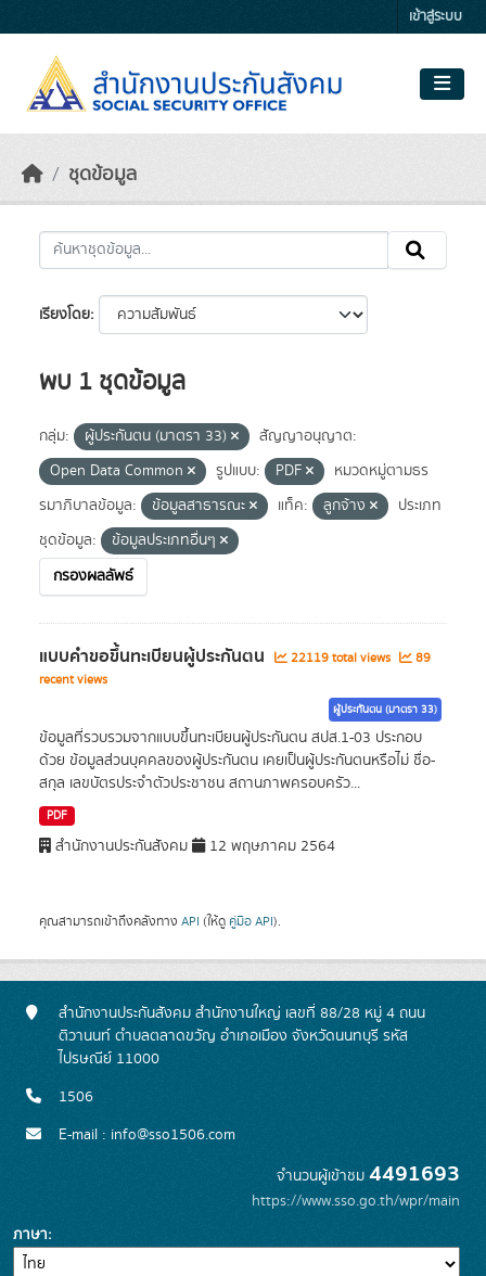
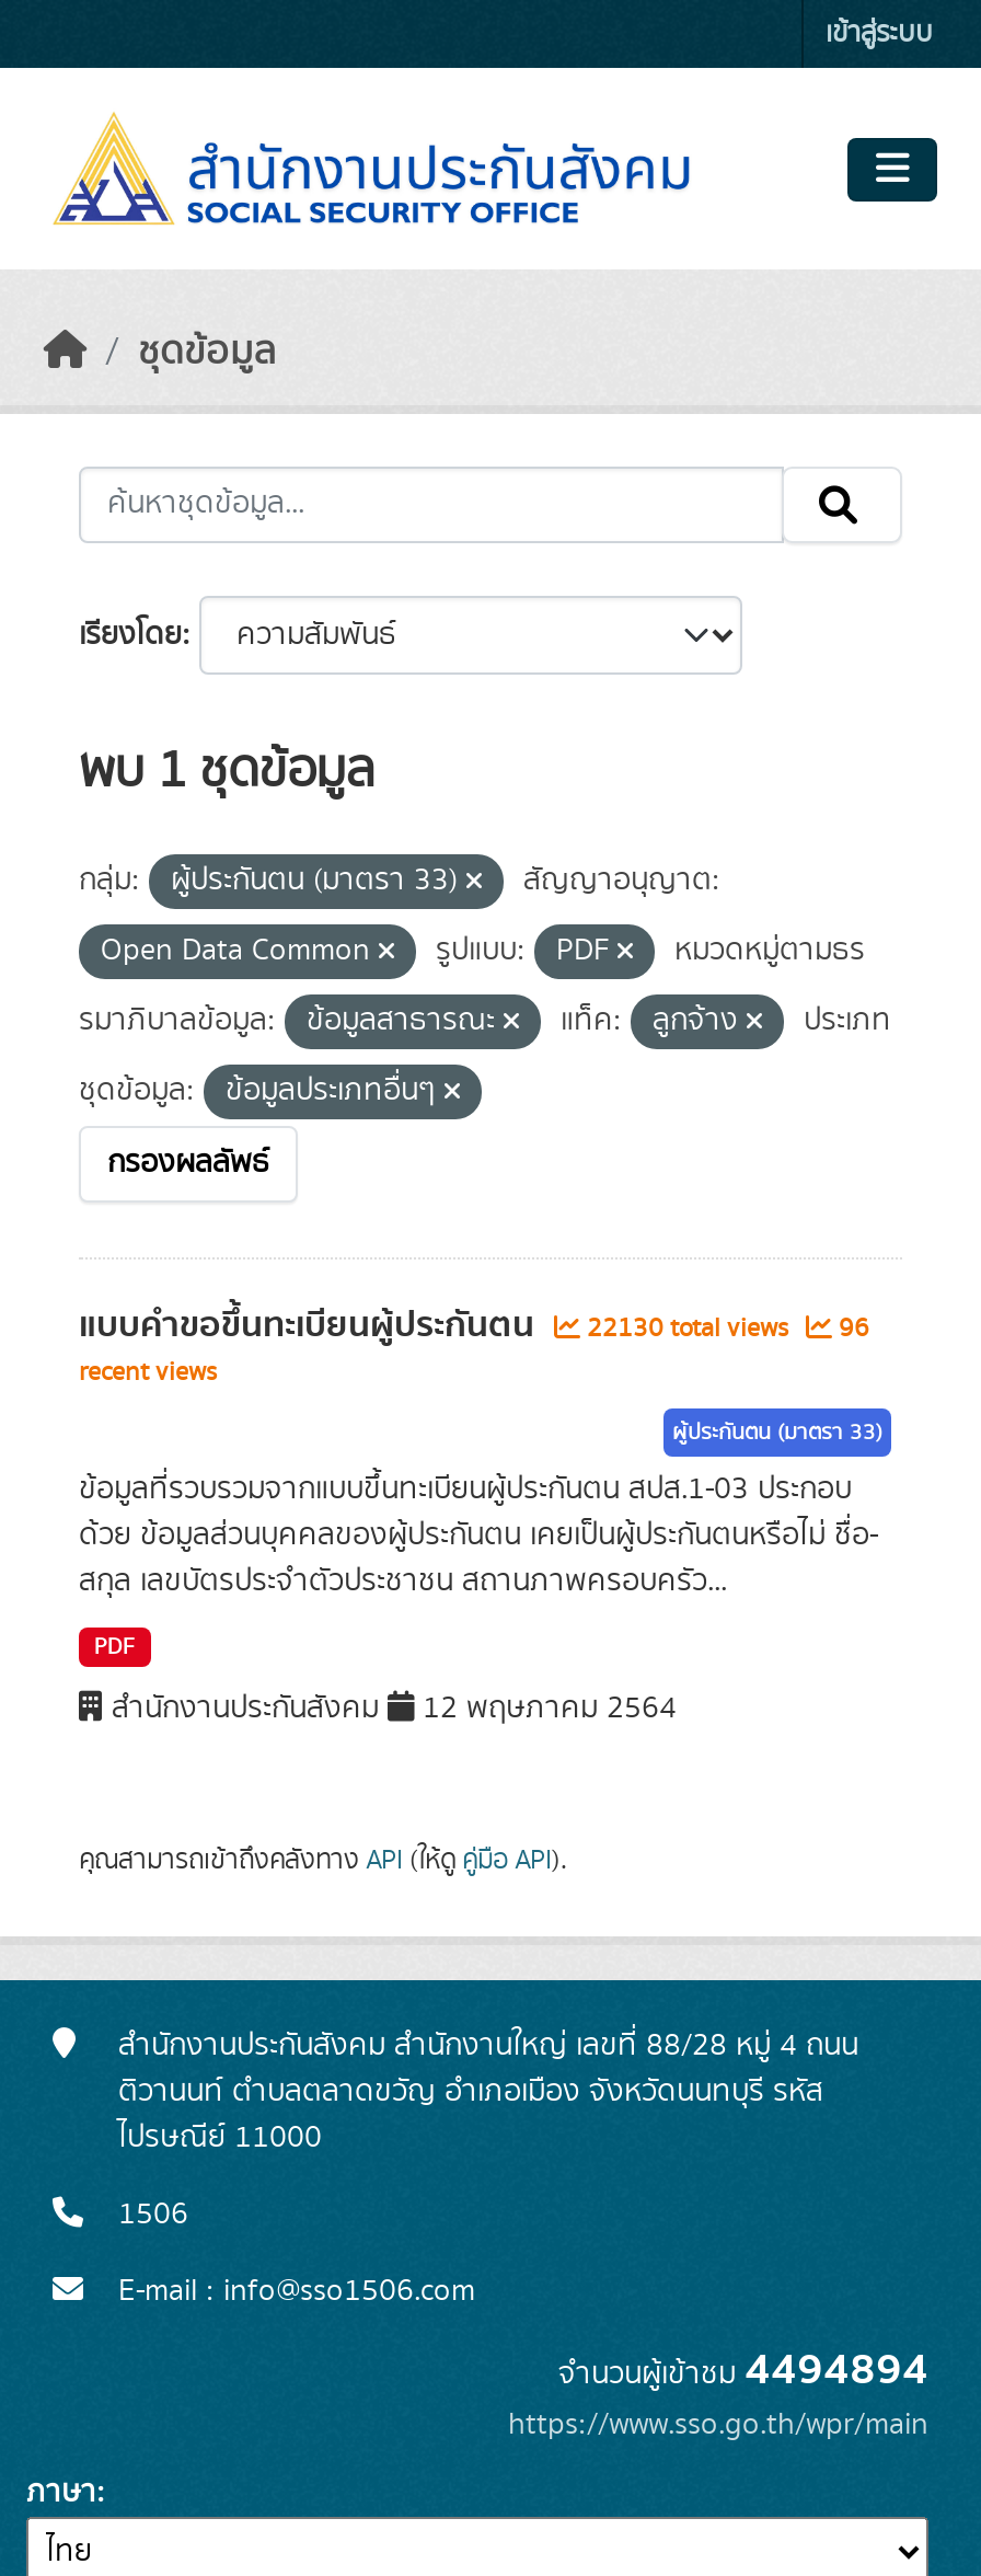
- 22119 total views
+ 22130 total views

- 89
+ 96

- จำนวนผู้เข้าชม4491693
+ จำนวนผู้เข้าชม4494894
